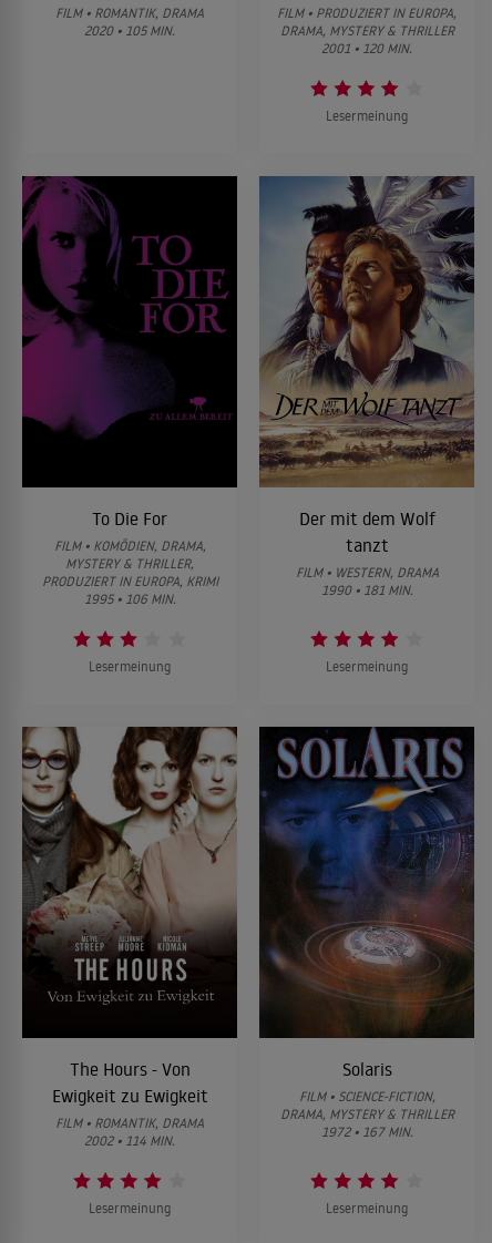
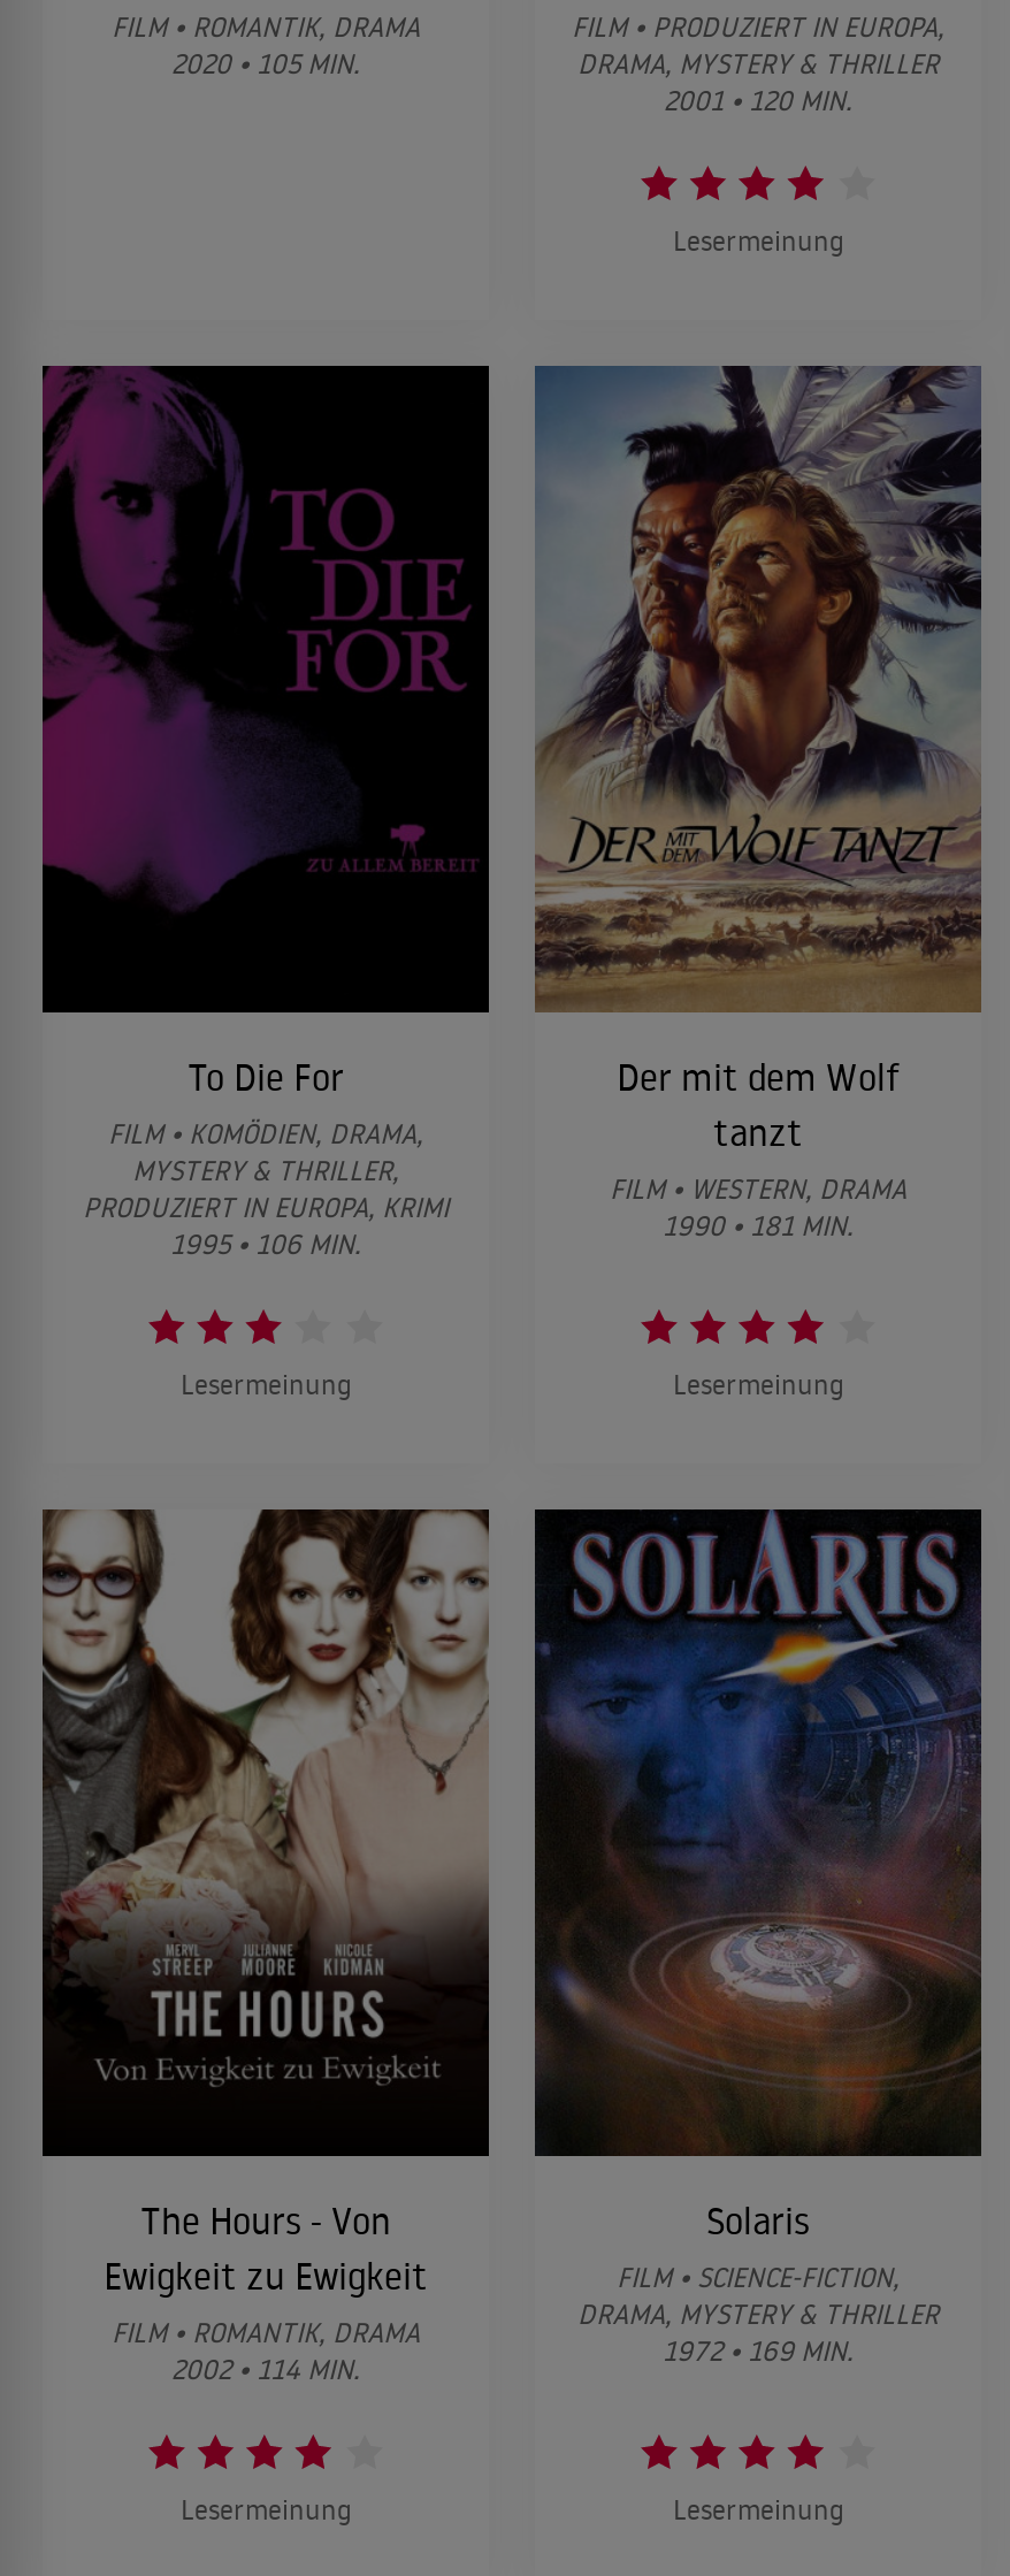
- 1972 • 167 MIN.
+ 1972 • 169 MIN.
